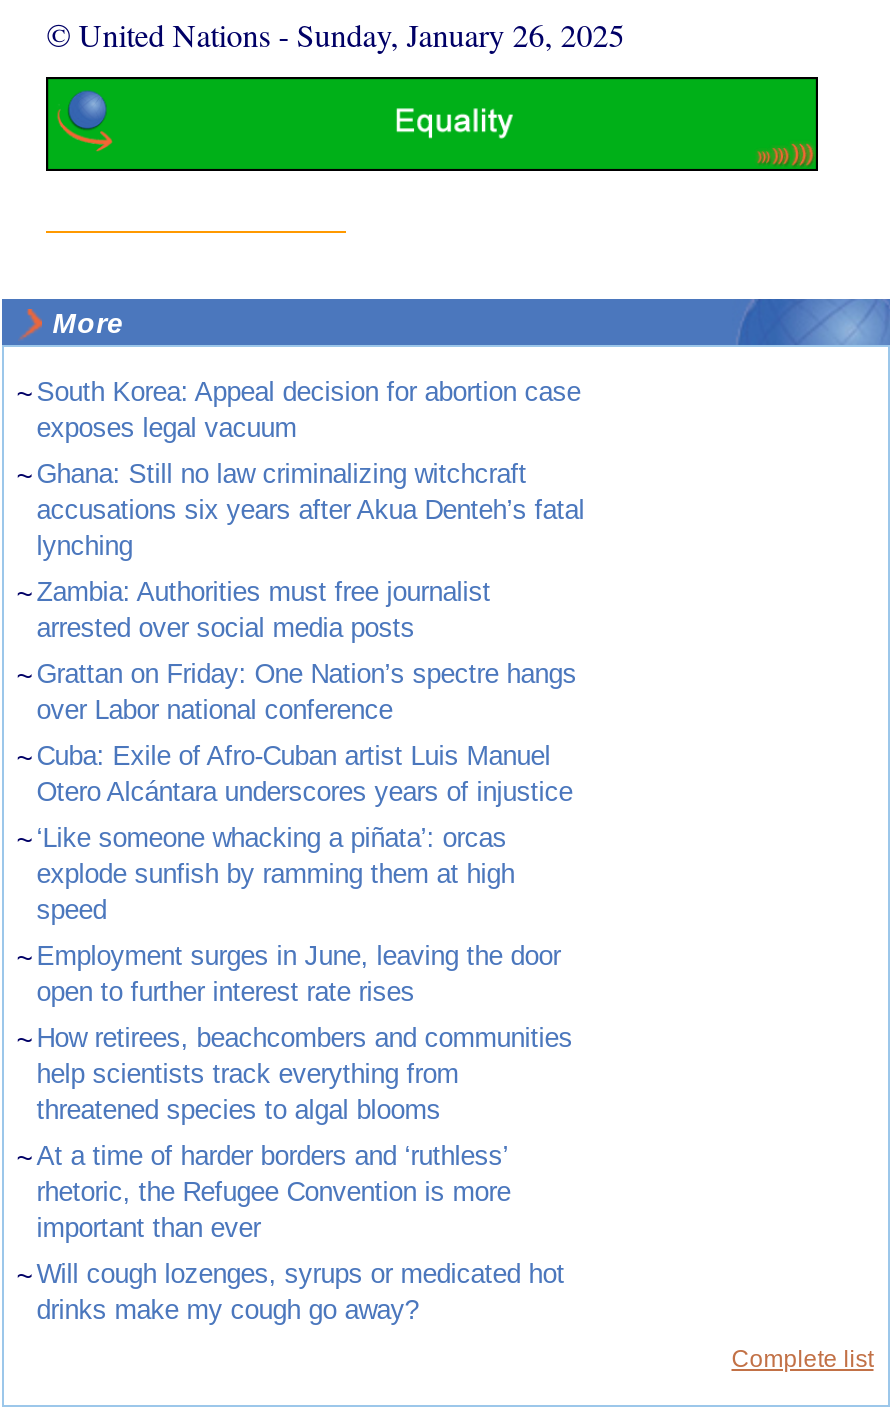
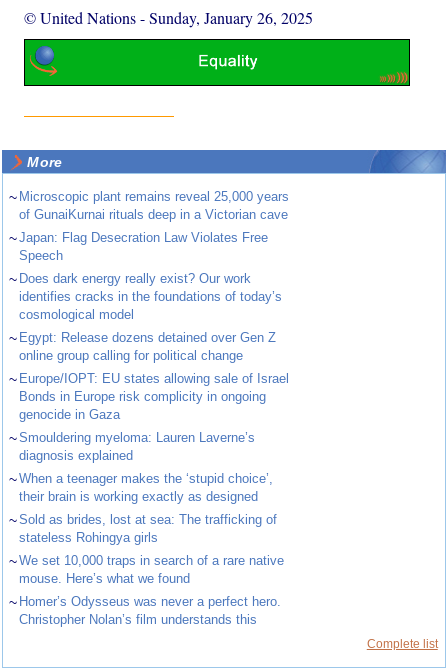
- ~ South Korea: Appeal decision for abortion case
- exposes legal vacuum
+ ~ Microscopic plant remains reveal 25,000 years
+ of GunaiKurnai rituals deep in a Victorian cave

- ~ Ghana: Still no law criminalizing witchcraft
- accusations six years after Akua Denteh’s fatal
- lynching
+ ~ Japan: Flag Desecration Law Violates Free
+ Speech

- ~ Zambia: Authorities must free journalist
- arrested over social media posts
+ ~ Does dark energy really exist? Our work
+ identifies cracks in the foundations of today’s
+ cosmological model

- ~ Grattan on Friday: One Nation’s spectre hangs
- over Labor national conference
+ ~ Egypt: Release dozens detained over Gen Z
+ online group calling for political change

- ~ Cuba: Exile of Afro-Cuban artist Luis Manuel
- Otero Alcántara underscores years of injustice
+ ~ Europe/IOPT: EU states allowing sale of Israel
+ Bonds in Europe risk complicity in ongoing
+ genocide in Gaza

- ~ ‘Like someone whacking a piñata’: orcas
- explode sunfish by ramming them at high
- speed
+ ~ Smouldering myeloma: Lauren Laverne’s
+ diagnosis explained

- ~ Employment surges in June, leaving the door
- open to further interest rate rises
+ ~ When a teenager makes the ‘stupid choice’,
+ their brain is working exactly as designed

- ~ How retirees, beachcombers and communities
- help scientists track everything from
- threatened species to algal blooms
+ ~ Sold as brides, lost at sea: The trafficking of
+ stateless Rohingya girls

- ~ At a time of harder borders and ‘ruthless’
- rhetoric, the Refugee Convention is more
- important than ever
+ ~ We set 10,000 traps in search of a rare native
+ mouse. Here’s what we found

- ~ Will cough lozenges, syrups or medicated hot
- drinks make my cough go away?
+ ~ Homer’s Odysseus was never a perfect hero.
+ Christopher Nolan’s film understands this
